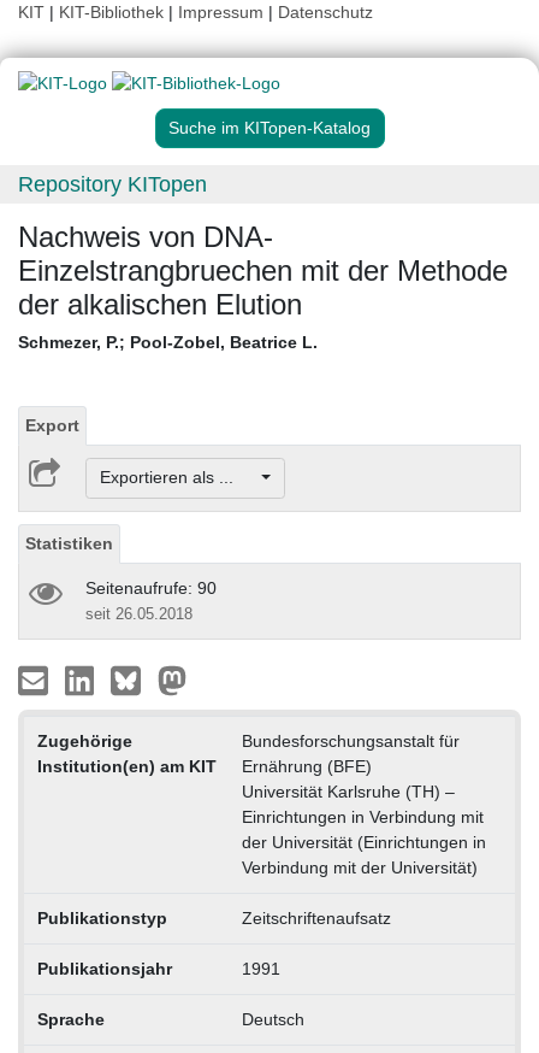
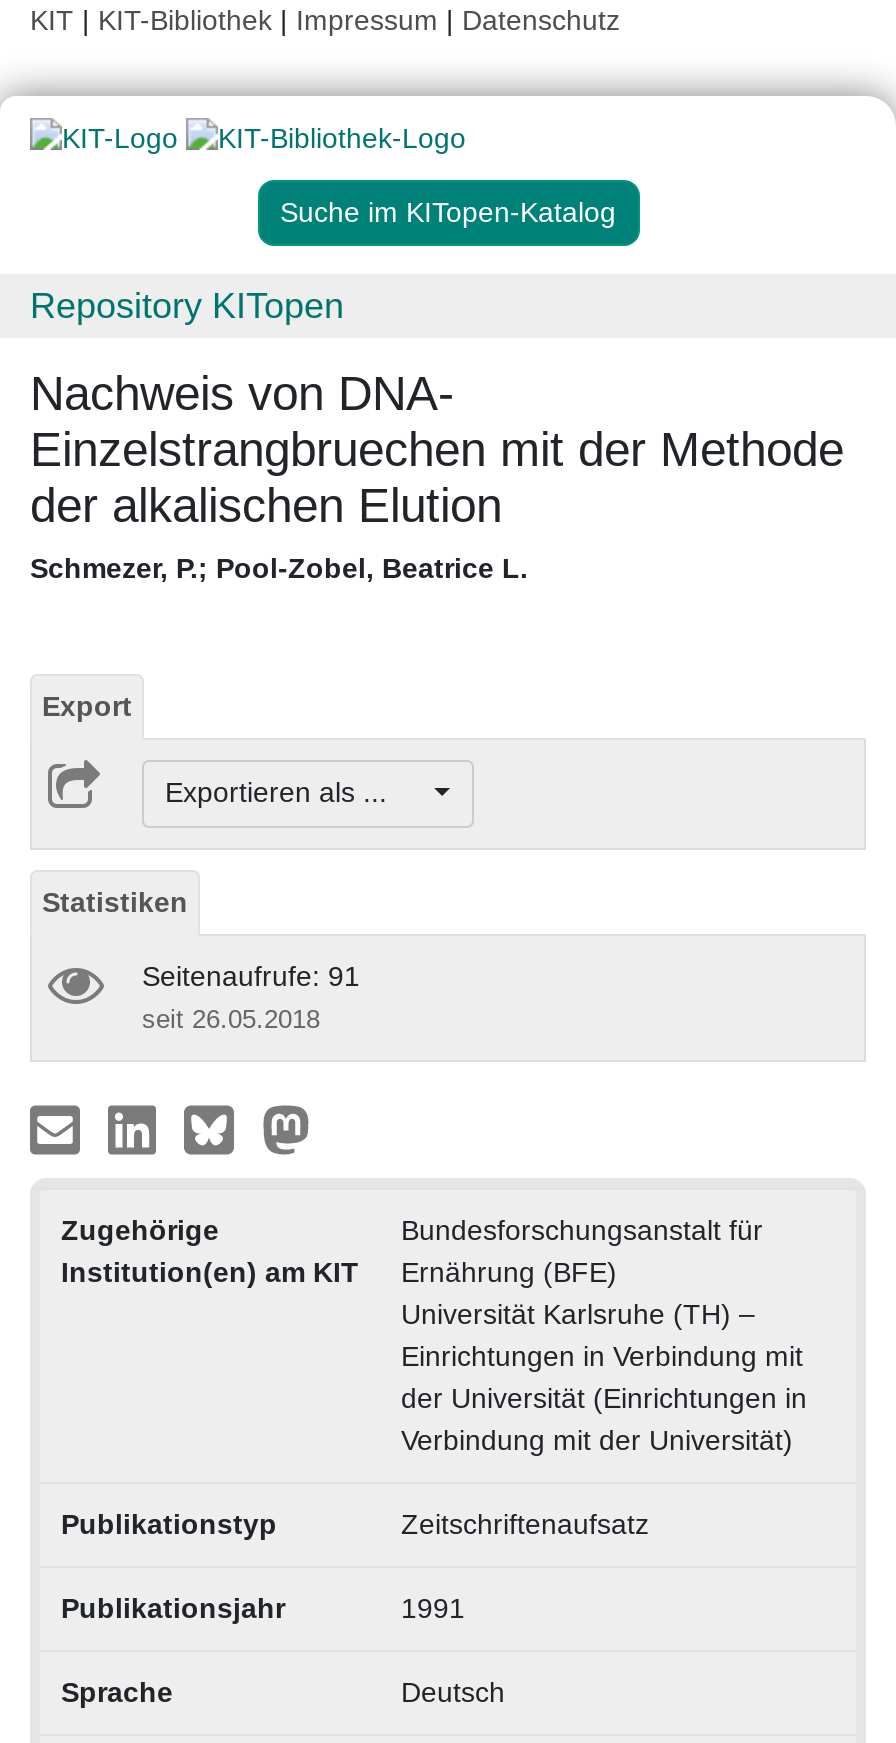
- Seitenaufrufe: 90
+ Seitenaufrufe: 91
